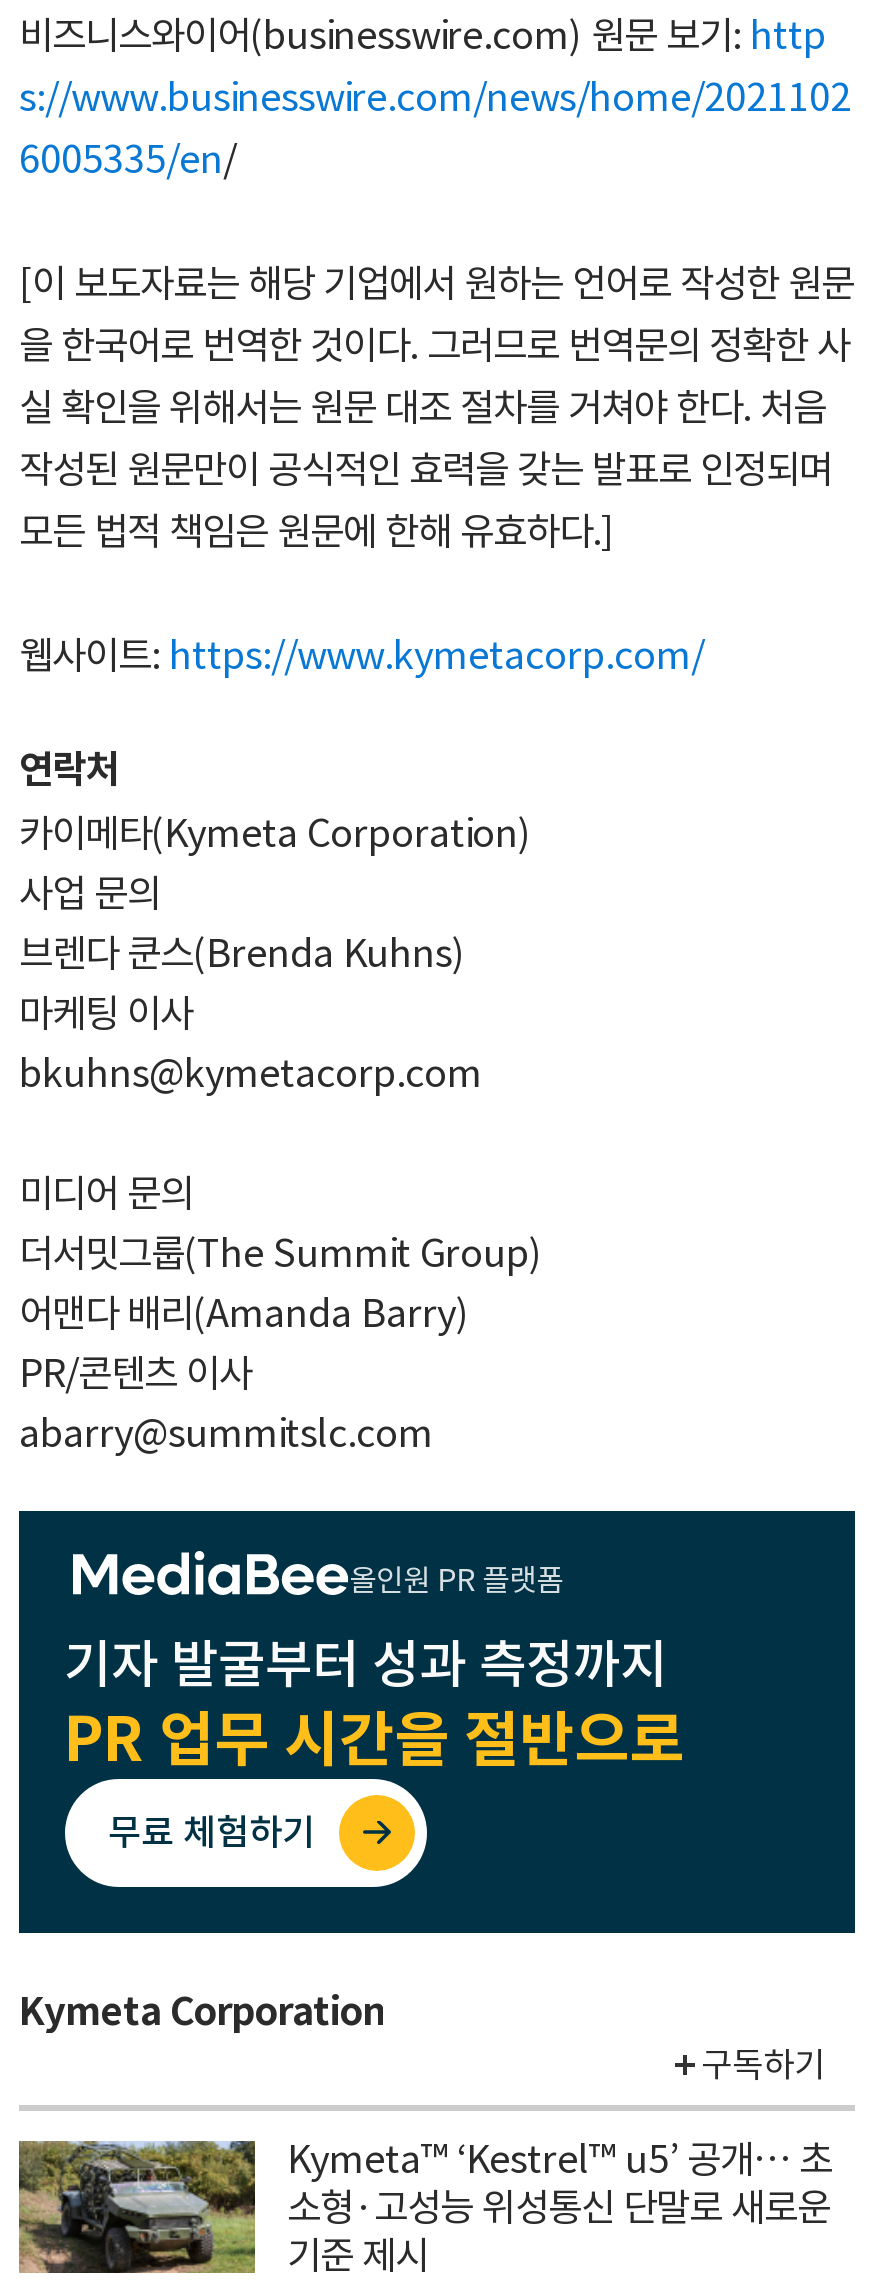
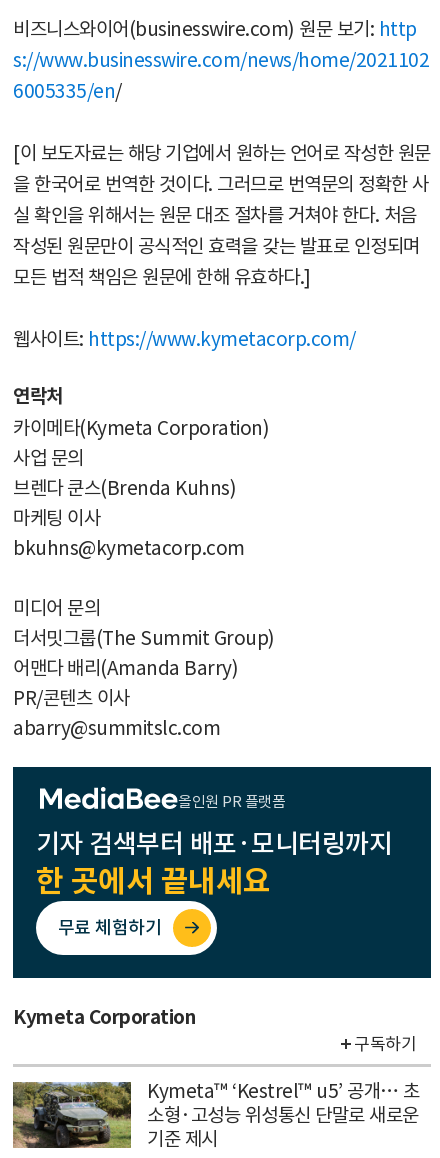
- 기자 발굴부터 성과 측정까지
- PR 업무 시간을 절반으로
+ 기자 검색부터 배포·모니터링까지
+ 한 곳에서 끝내세요
